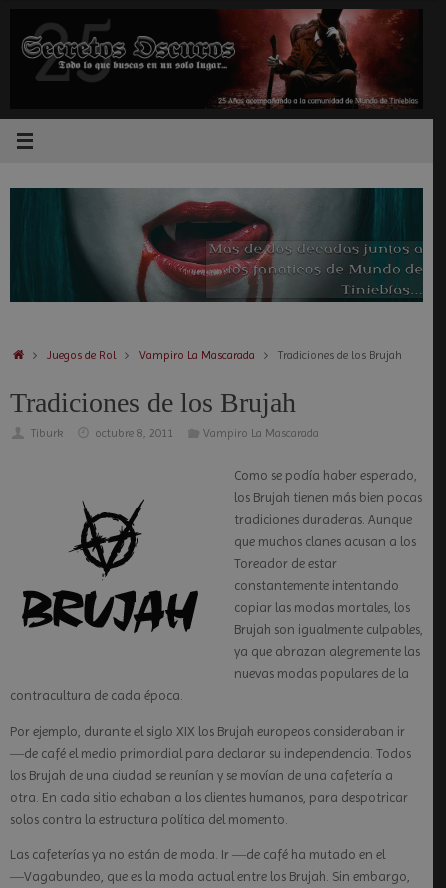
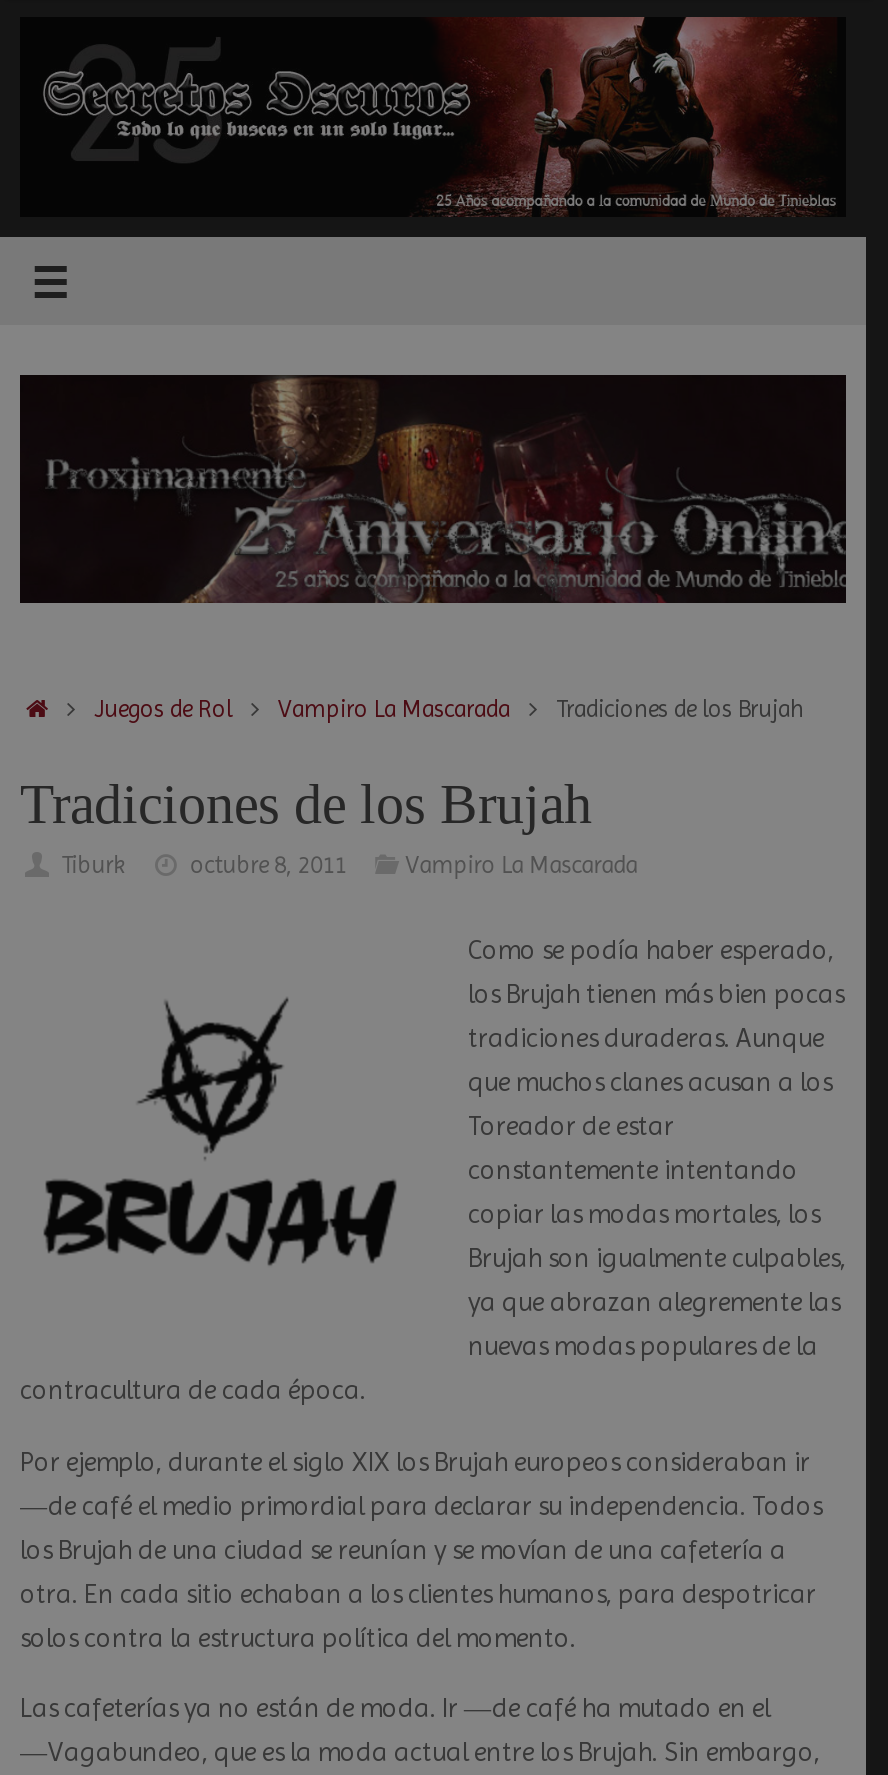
- [image]
+ [image]
